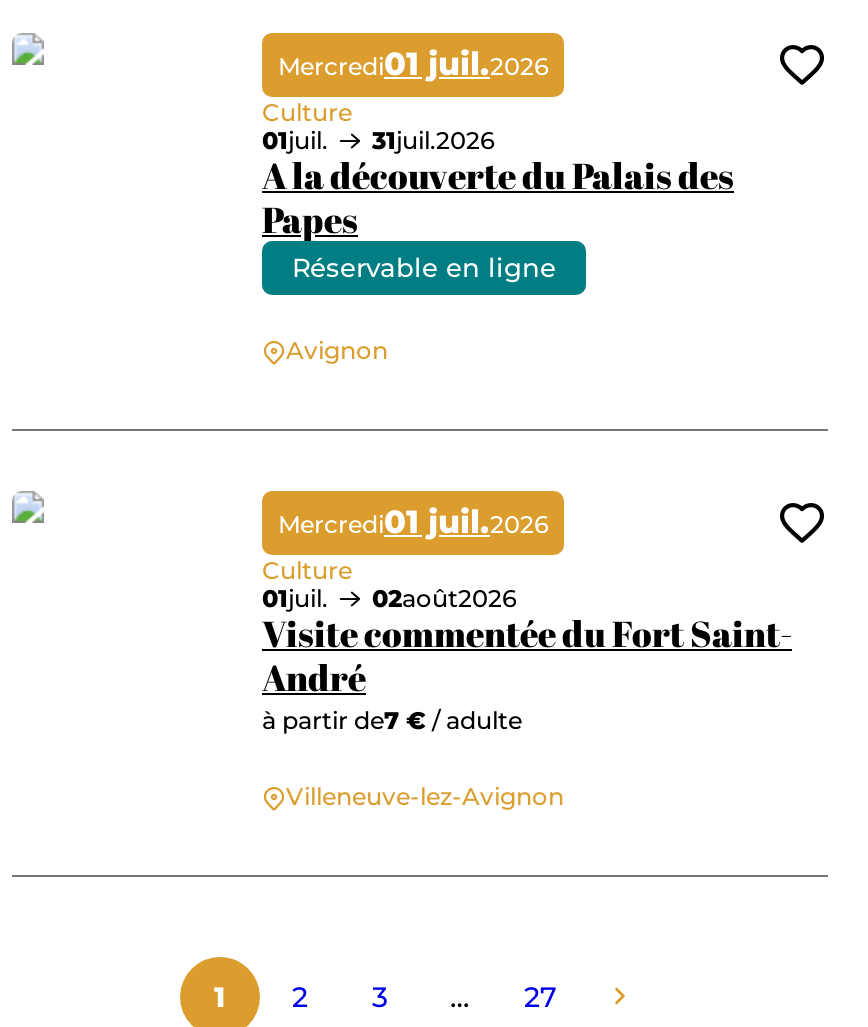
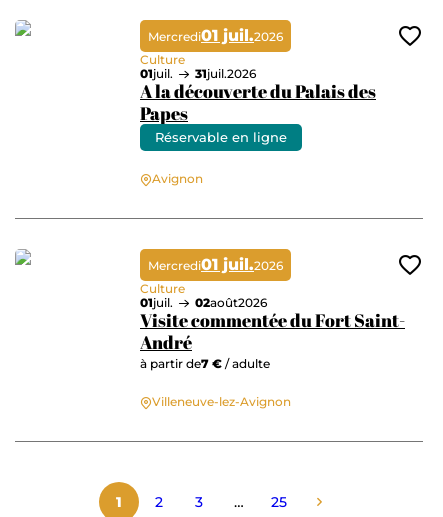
- 27
+ 25
